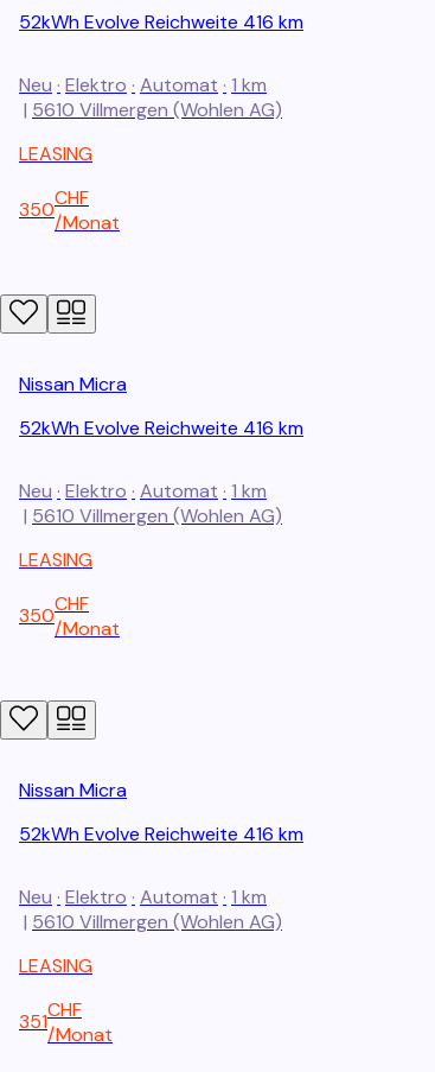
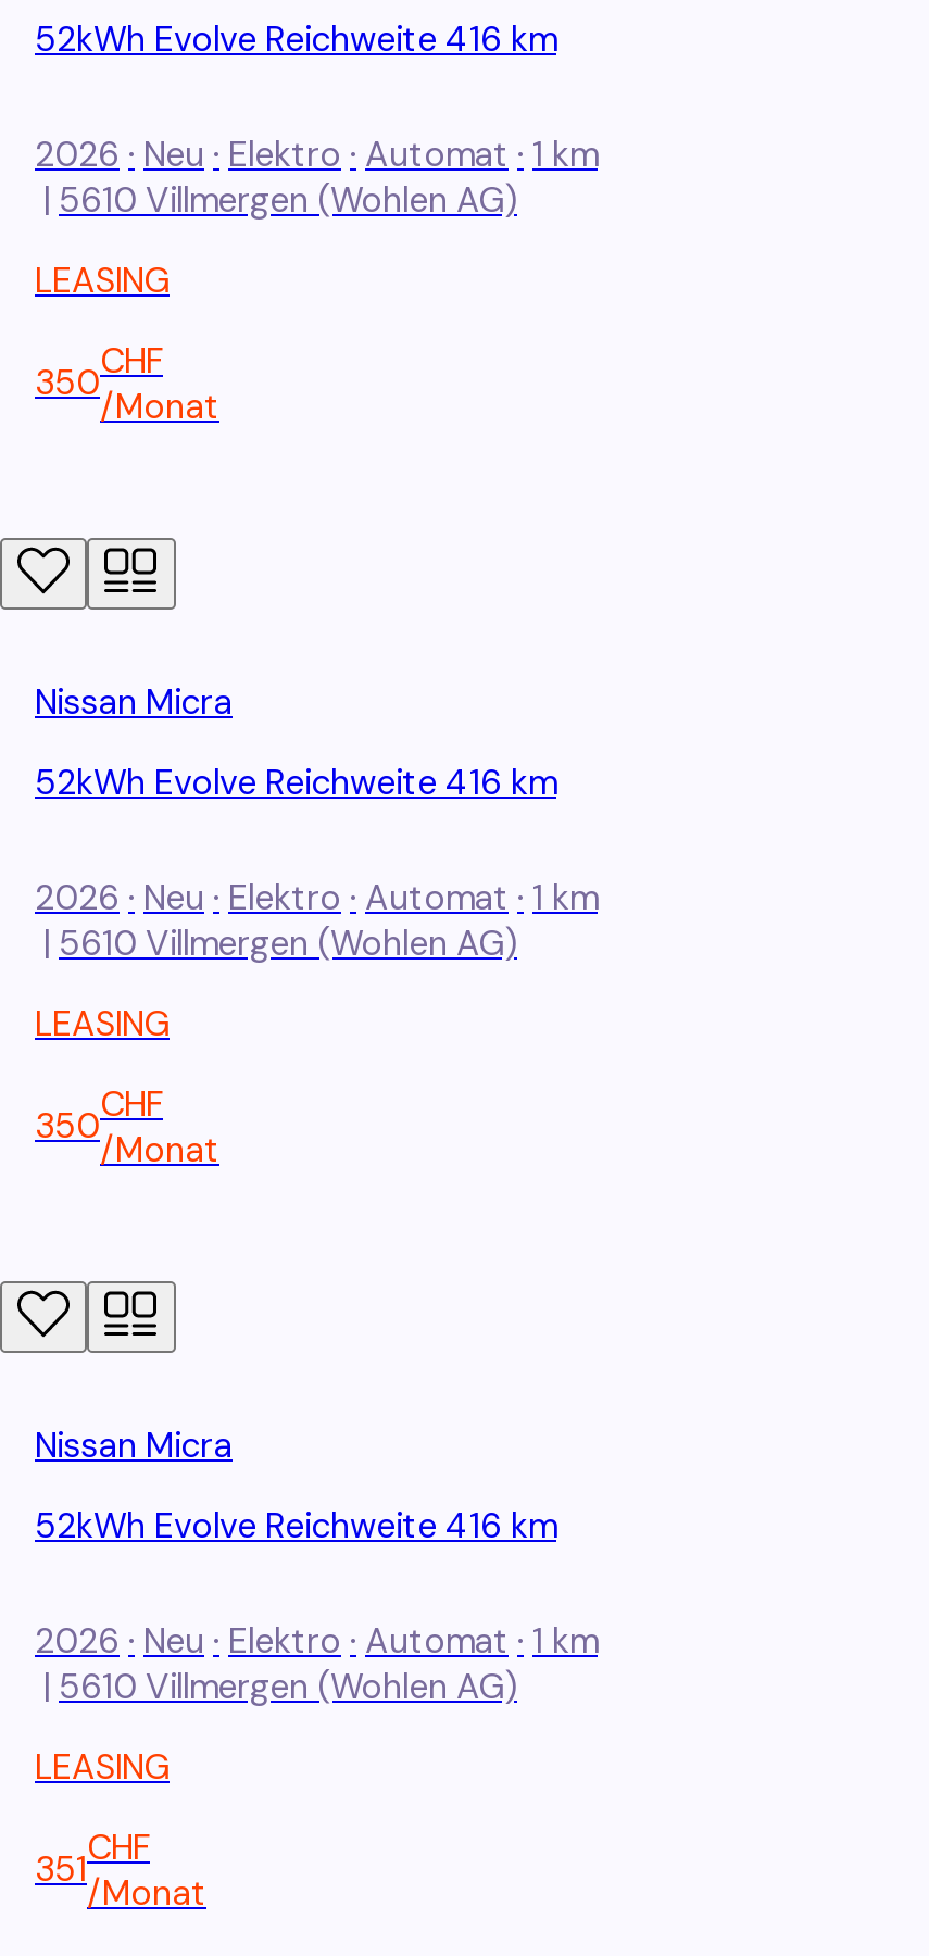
- Neu · Elektro · Automat · 1 km
+ 2026 · Neu · Elektro · Automat · 1 km

- Neu · Elektro · Automat · 1 km
+ 2026 · Neu · Elektro · Automat · 1 km

- Neu · Elektro · Automat · 1 km
+ 2026 · Neu · Elektro · Automat · 1 km
